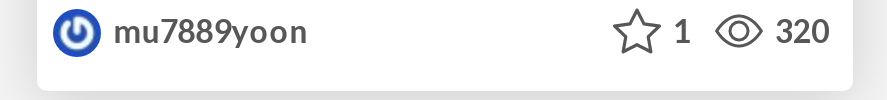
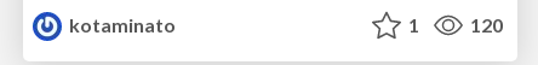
- mu7889yoon
+ kotaminato

- 320
+ 120
